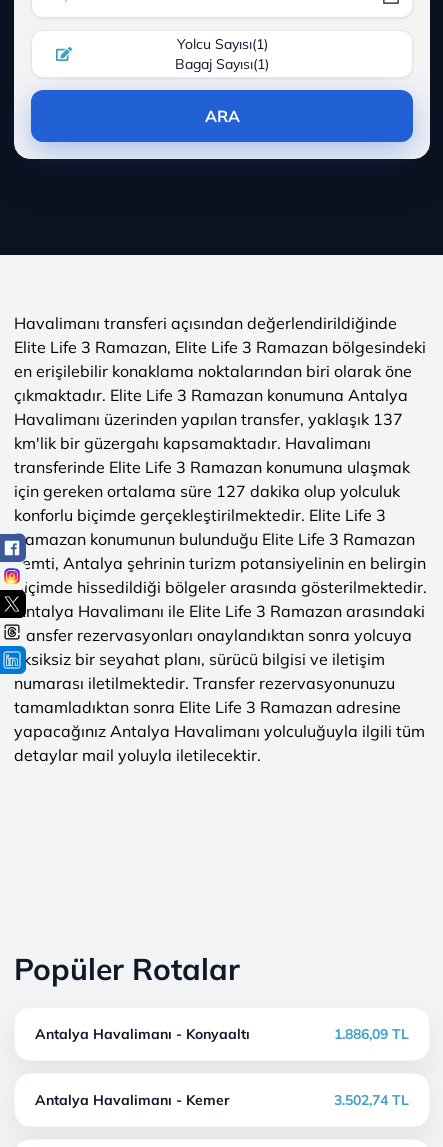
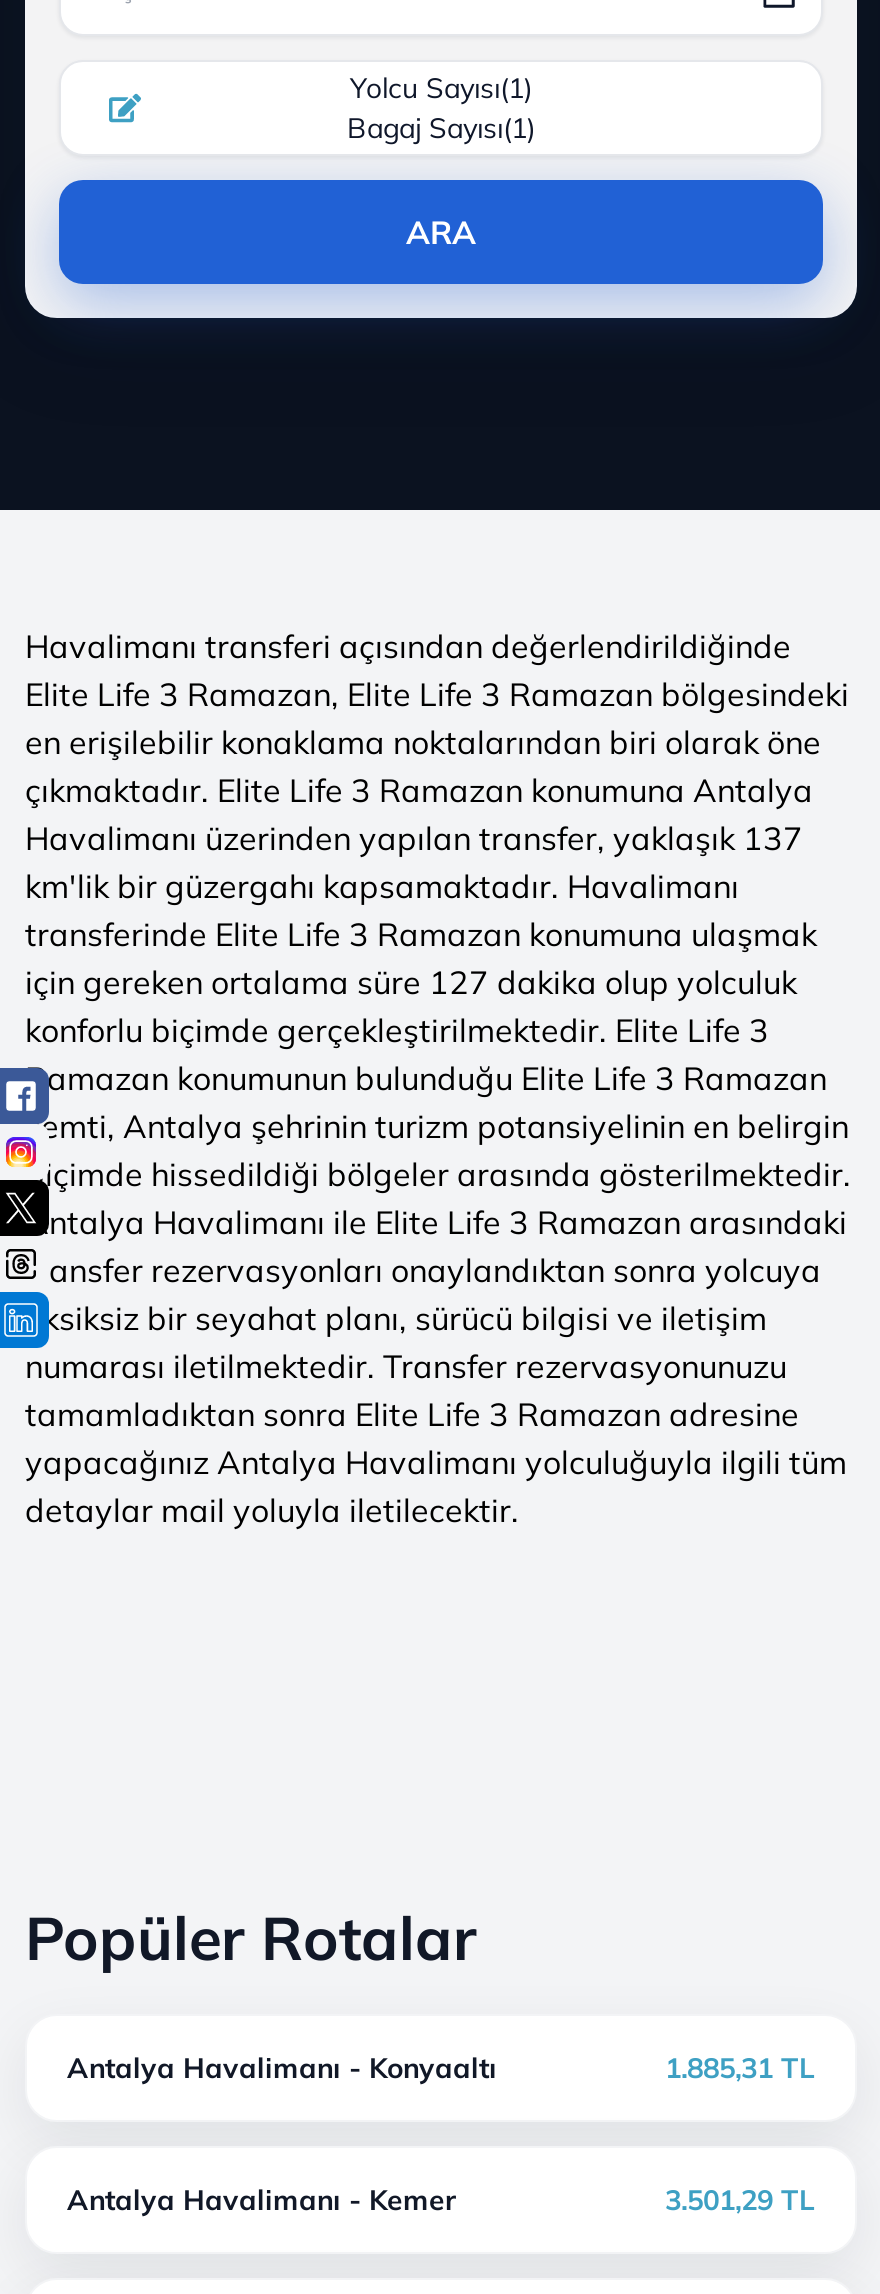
- 1.886,09 TL
+ 1.885,31 TL

- 3.502,74 TL
+ 3.501,29 TL
